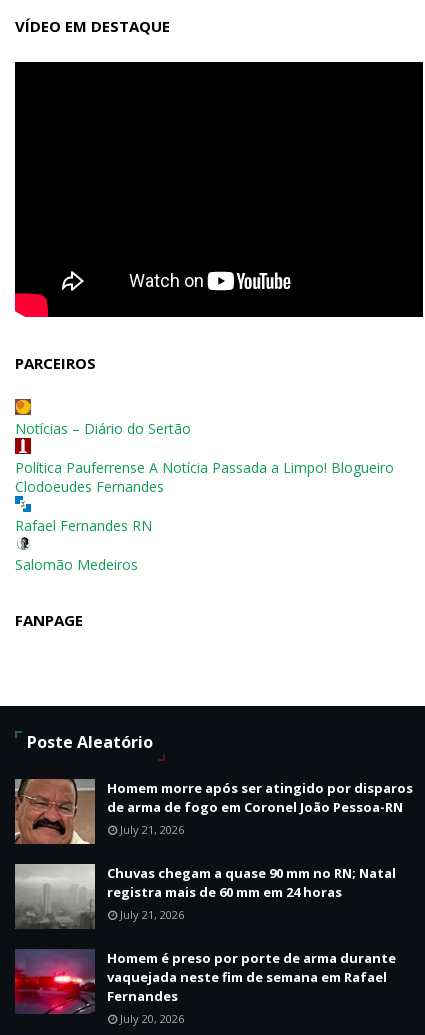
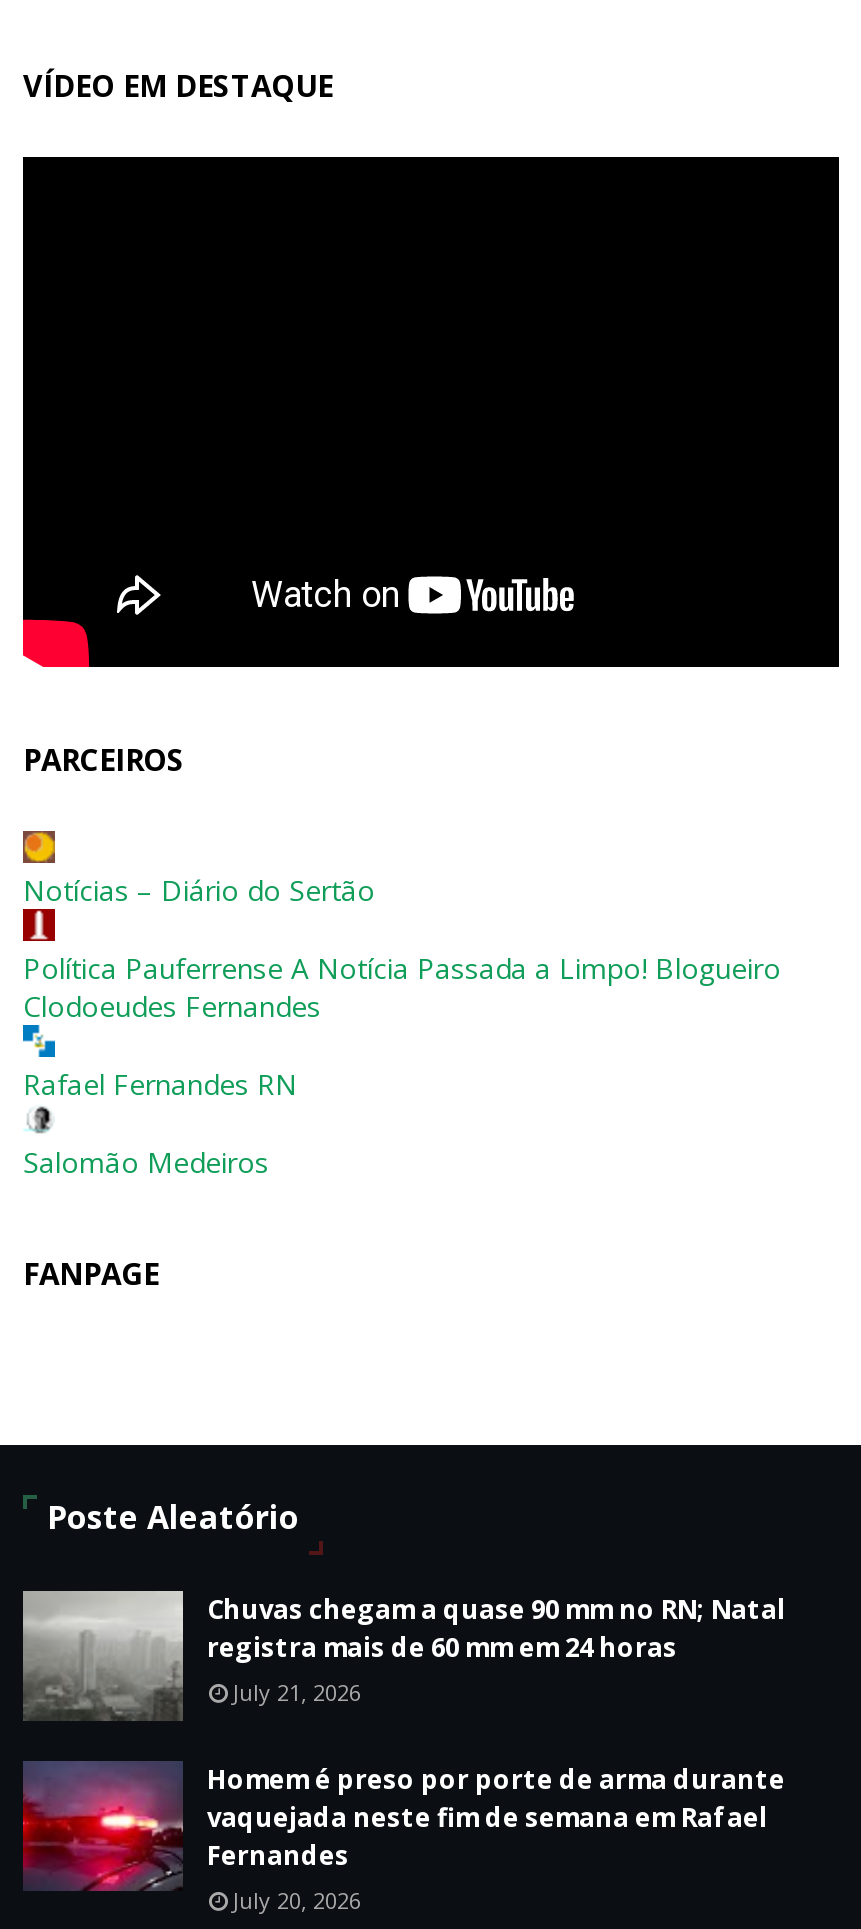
- [image]
- Homem morre após ser atingido por disparos
- de arma de fogo em Coronel João Pessoa-RN
- July 21, 2026
